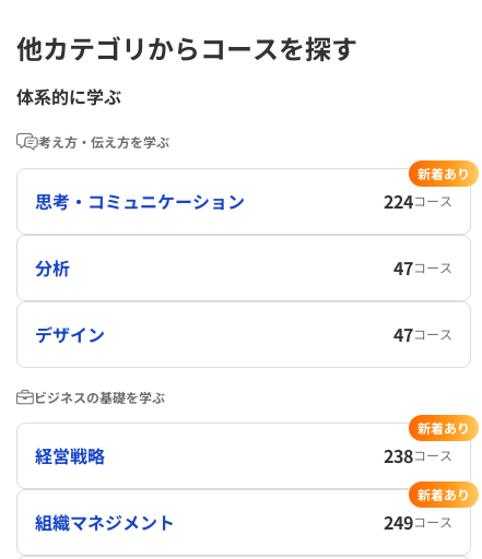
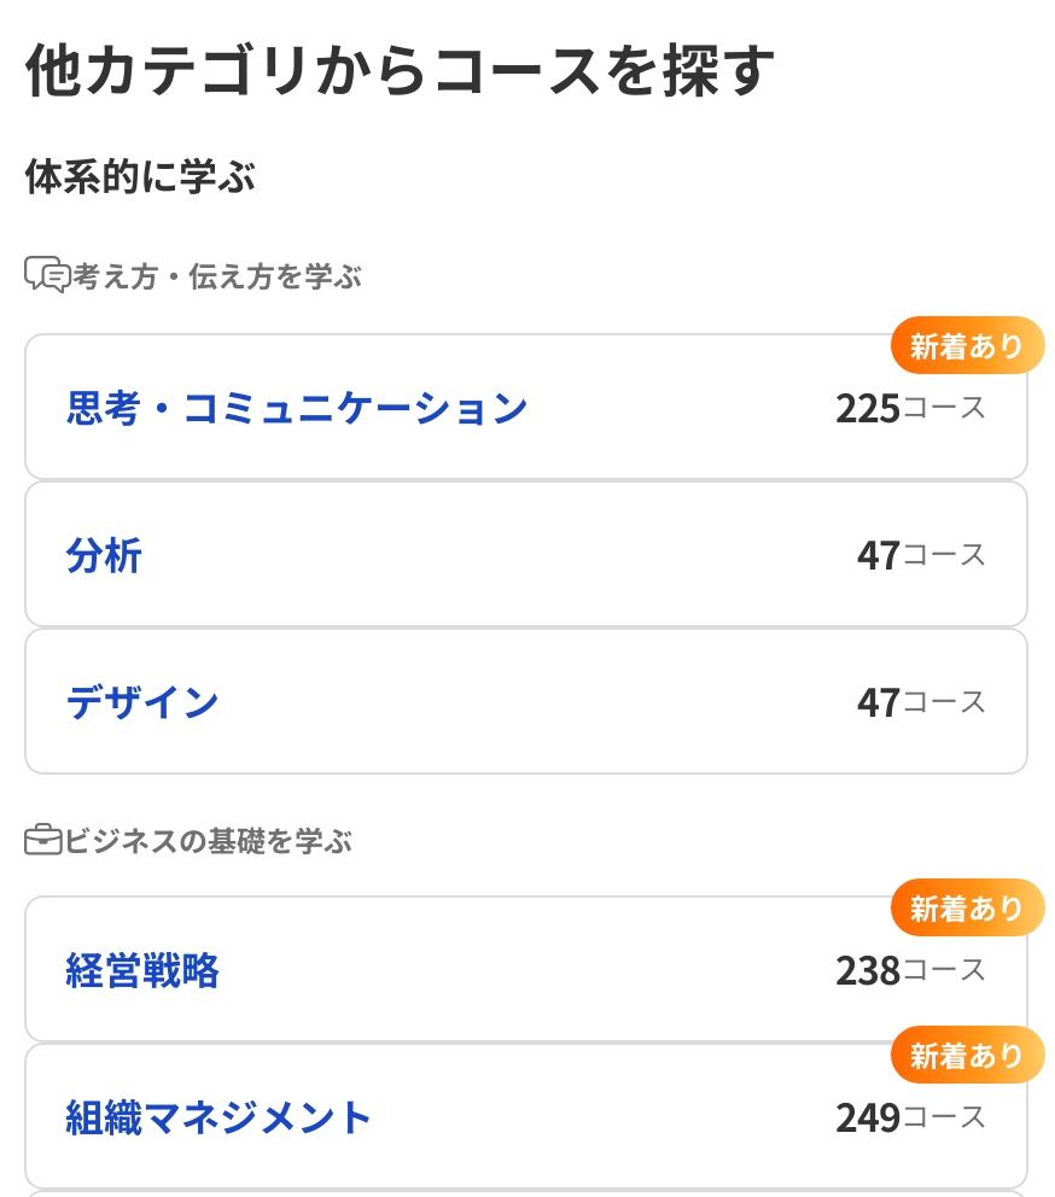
- 224コース
+ 225コース
